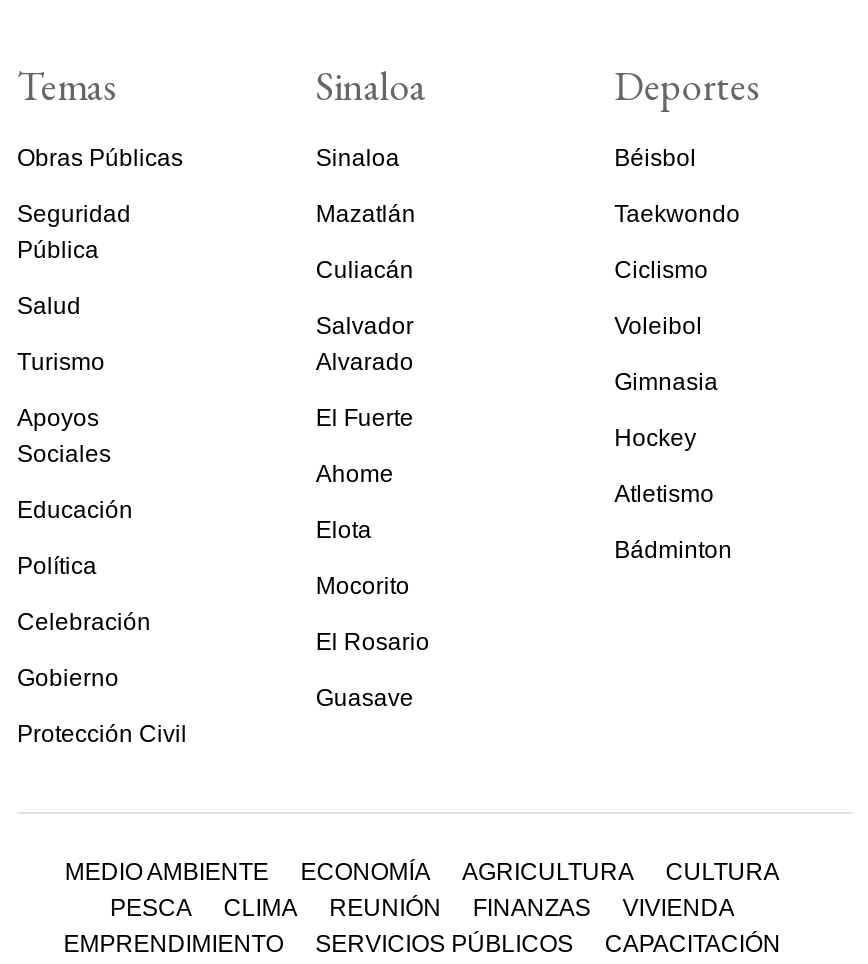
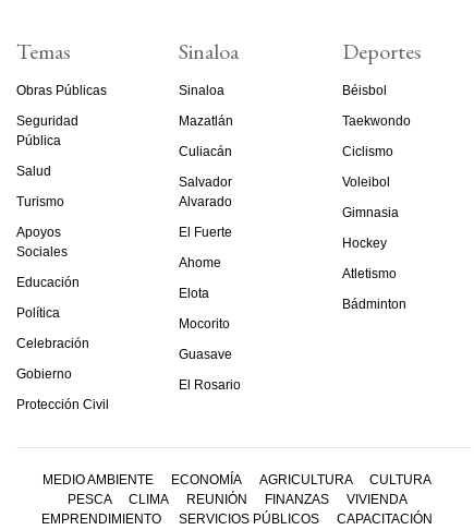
moved down: El Rosario

moved up: Guasave
